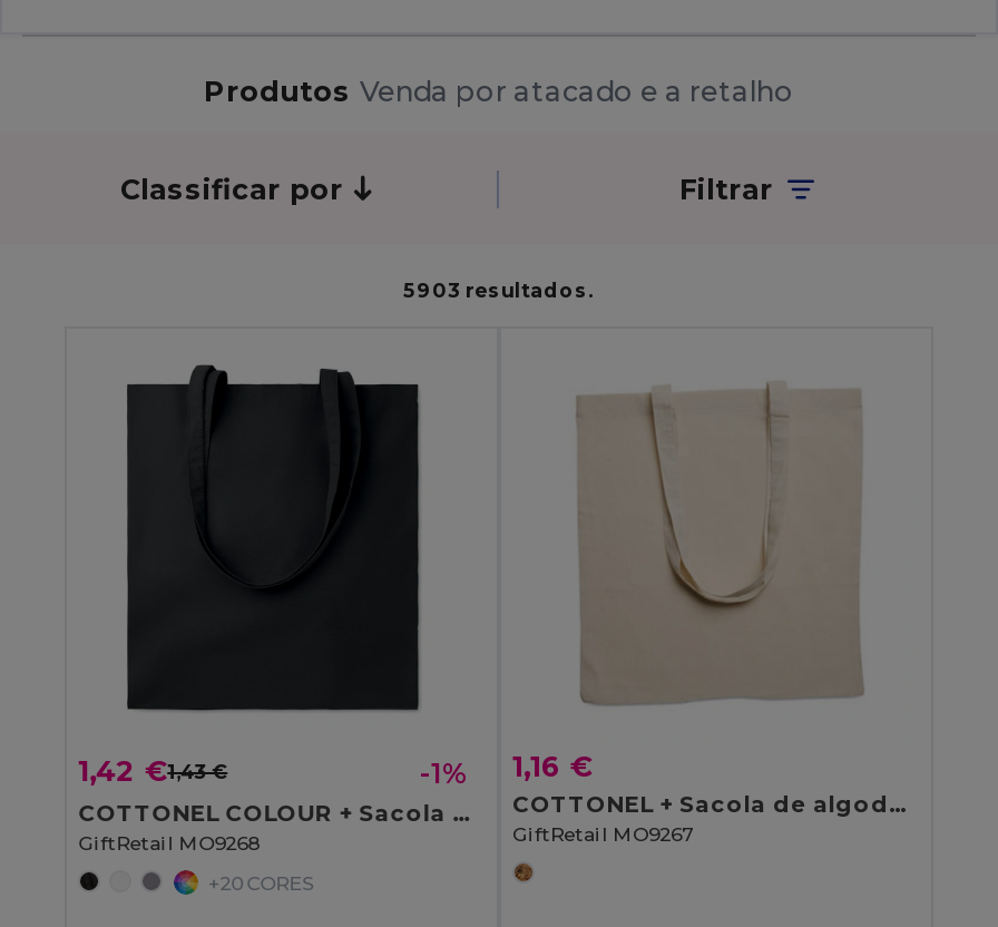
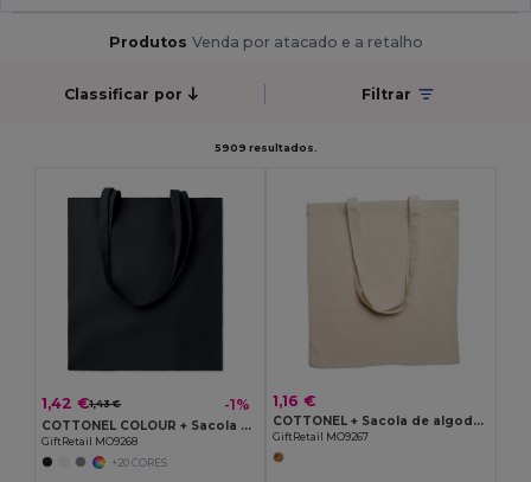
- 5903 resultados.
+ 5909 resultados.
